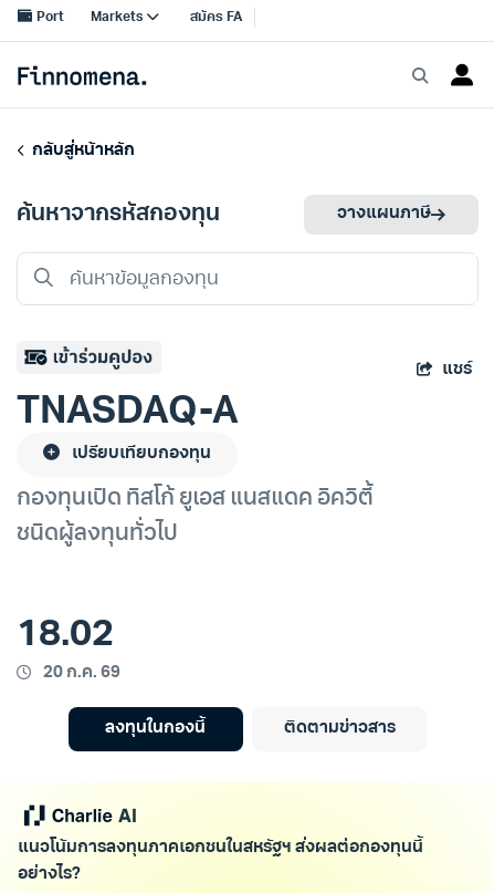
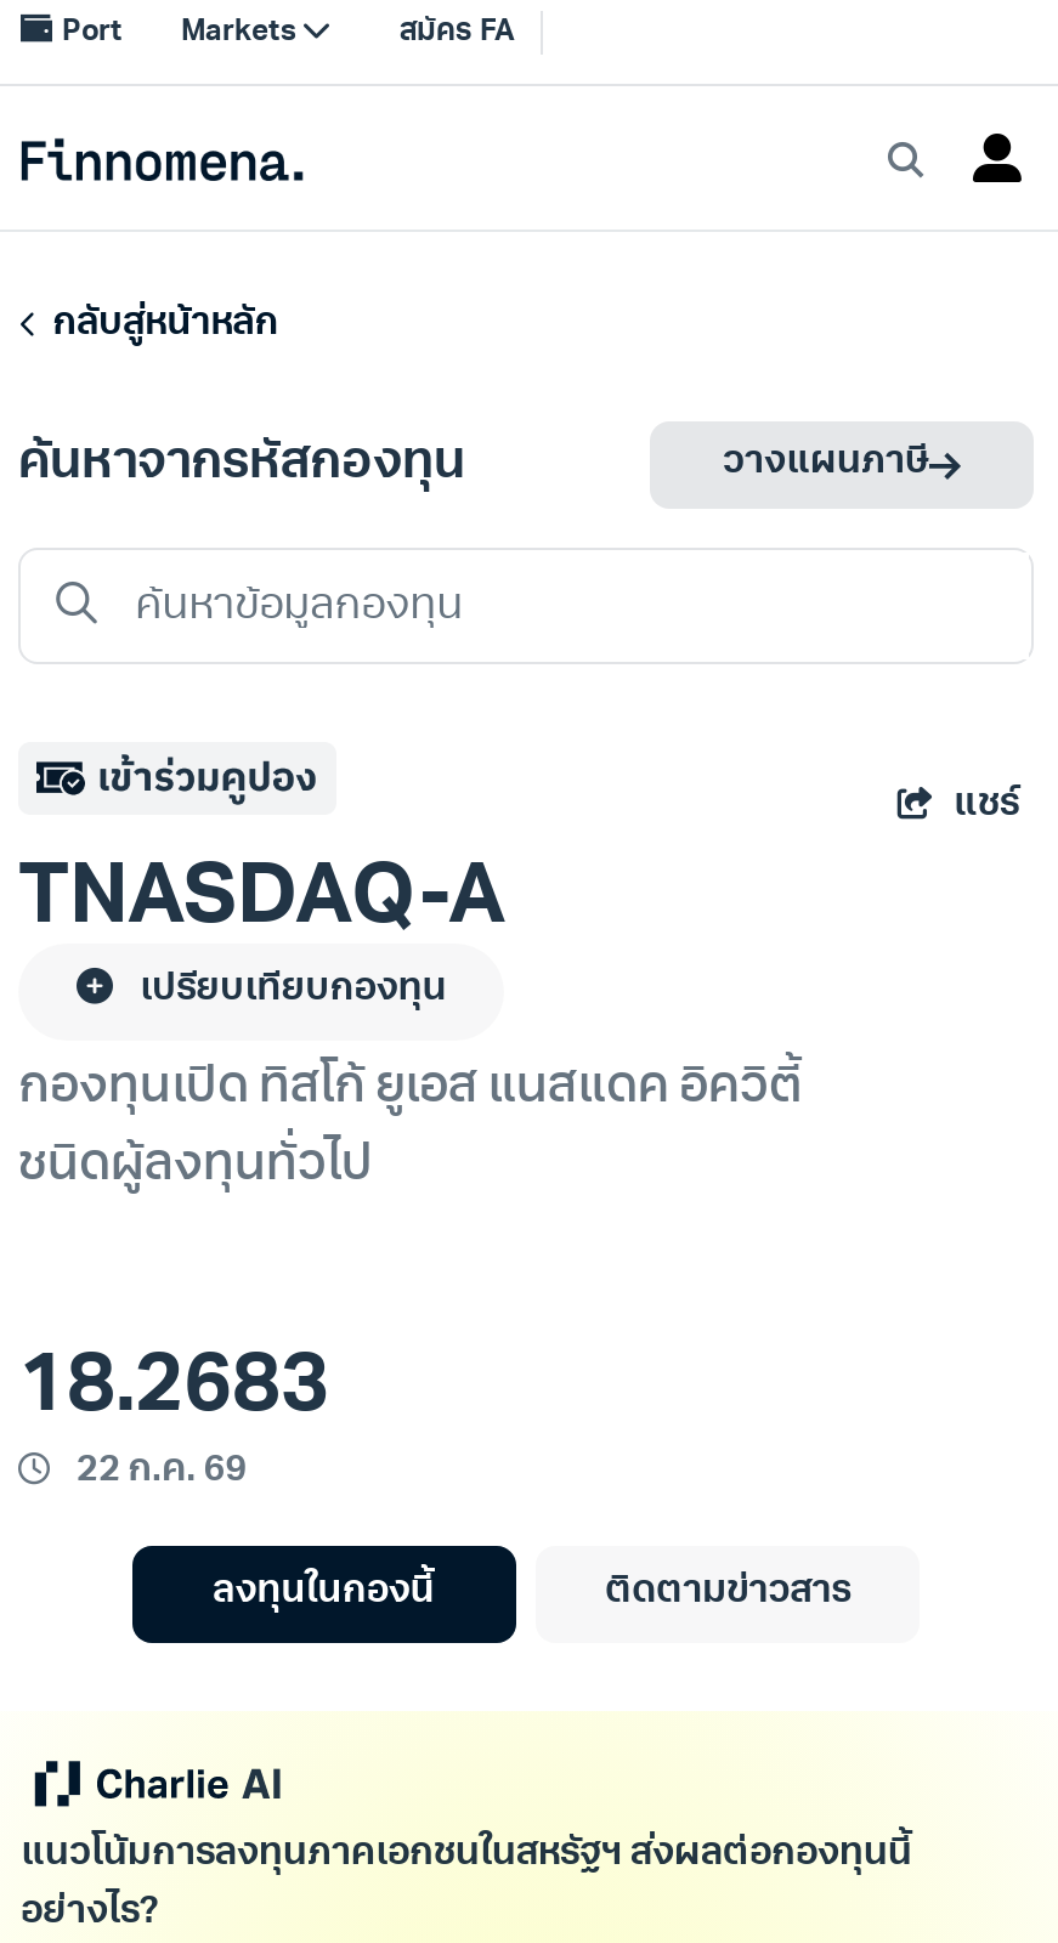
- 18.02
+ 18.2683

- 20 ก.ค. 69
+ 22 ก.ค. 69
